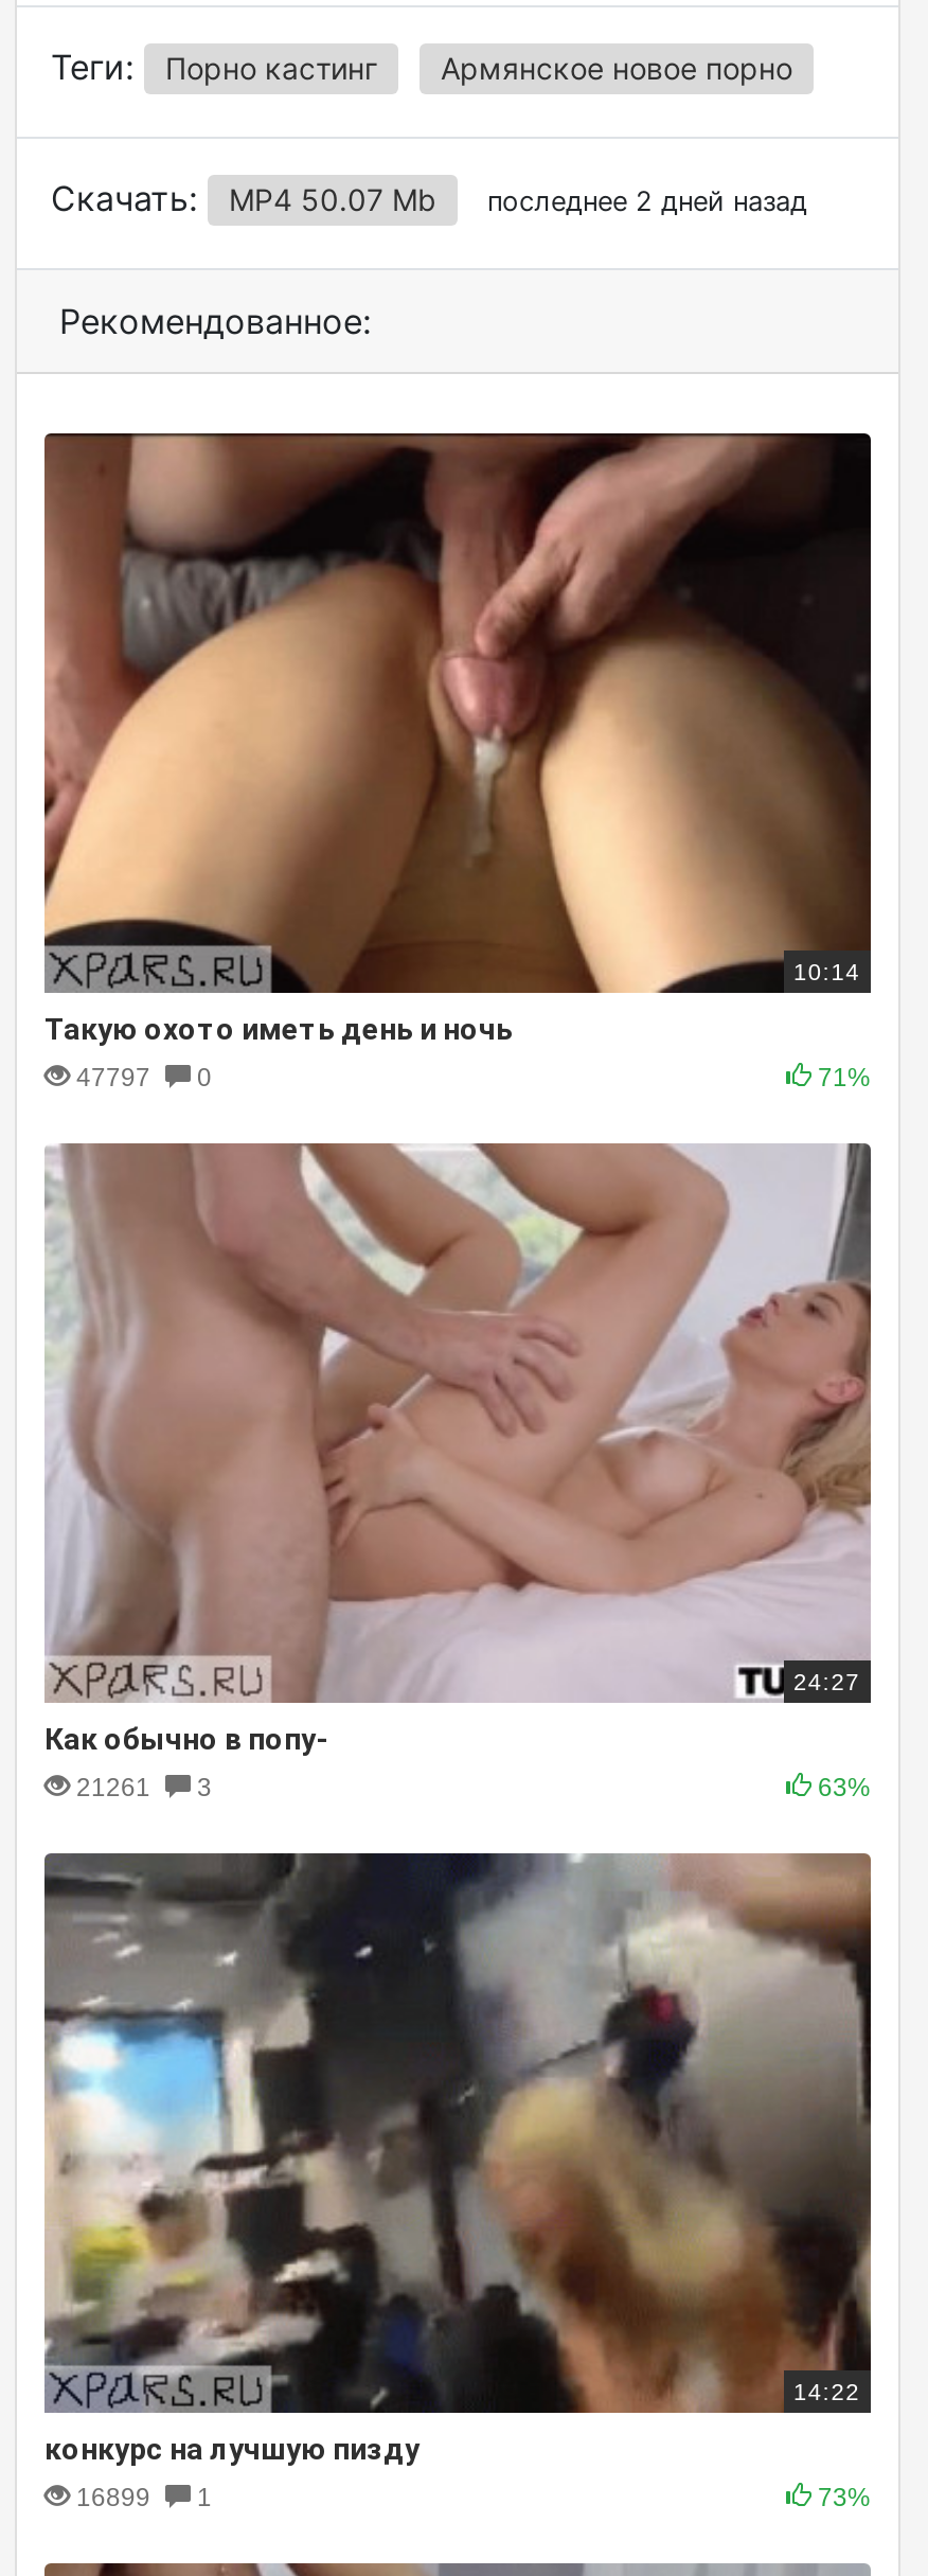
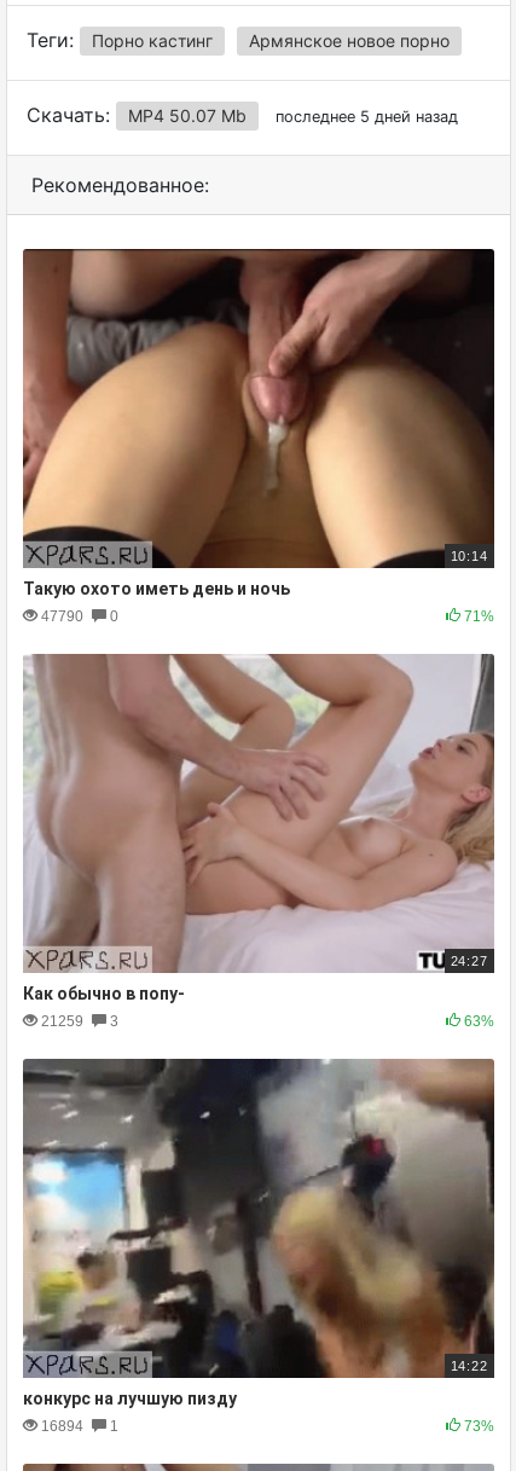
- последнее 2 дней назад
+ последнее 5 дней назад

- 47797 0
+ 47790 0

- 21261 3
+ 21259 3

- 16899 1
+ 16894 1
